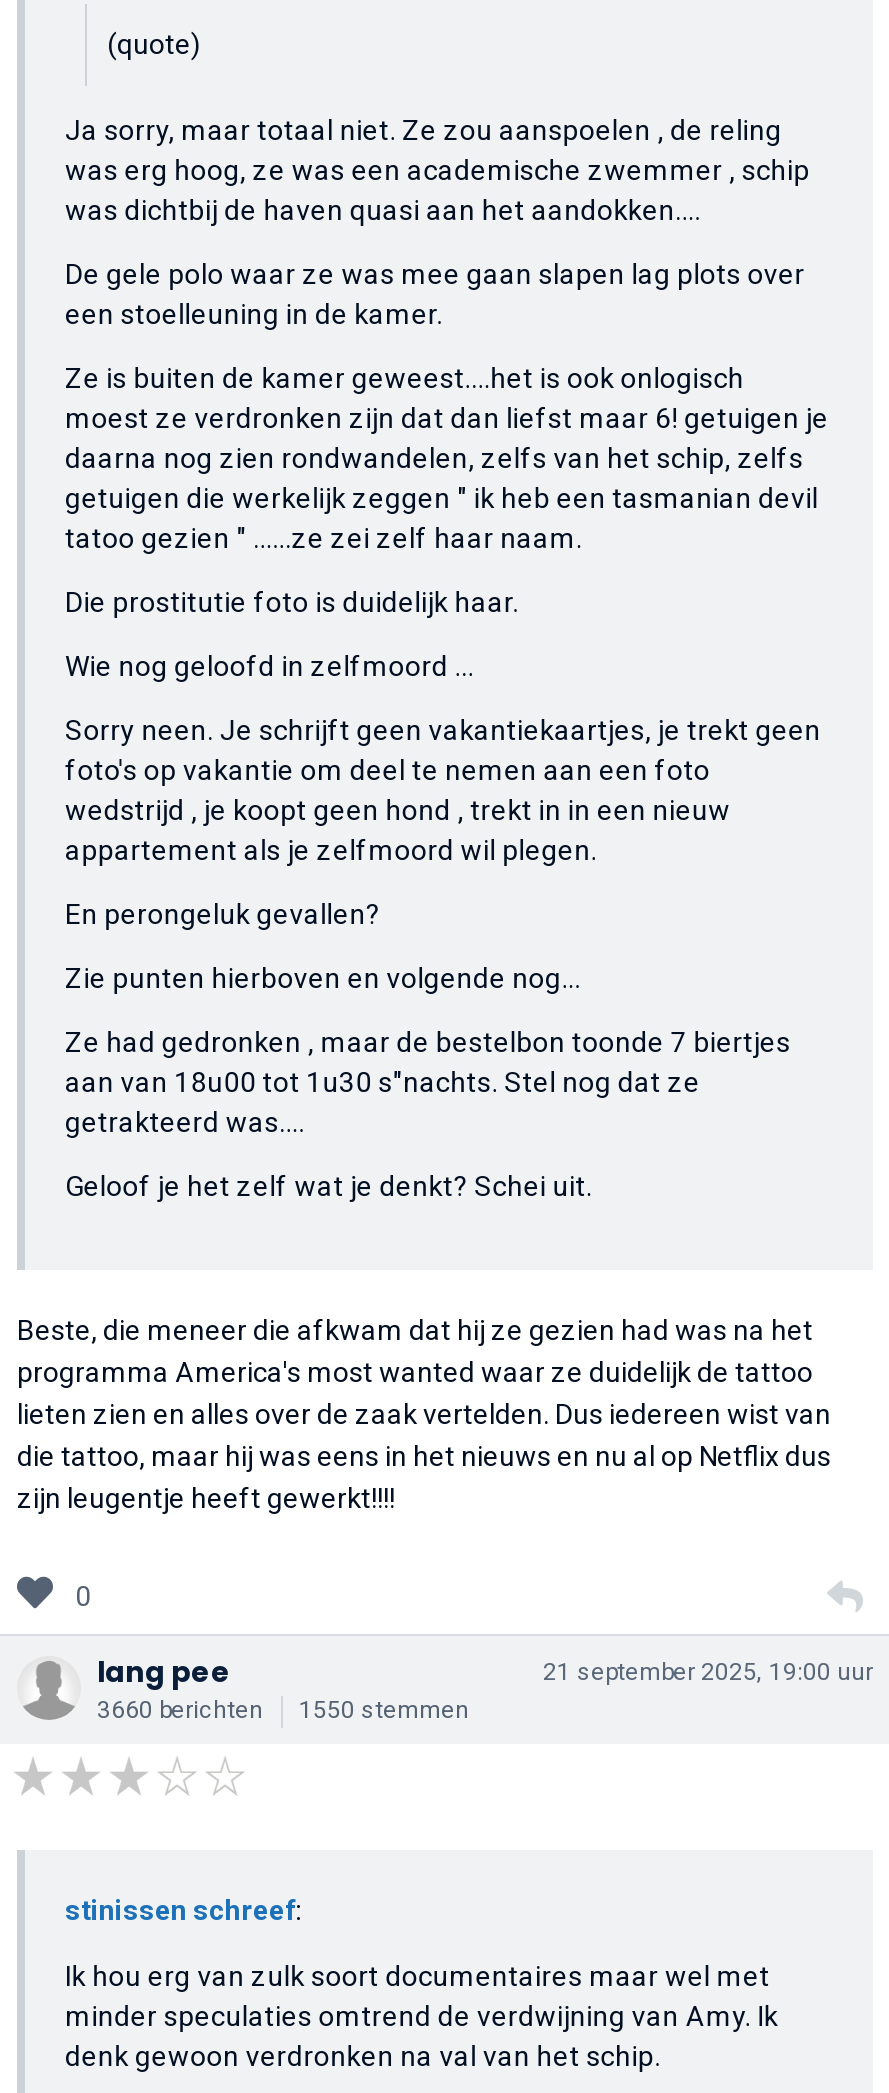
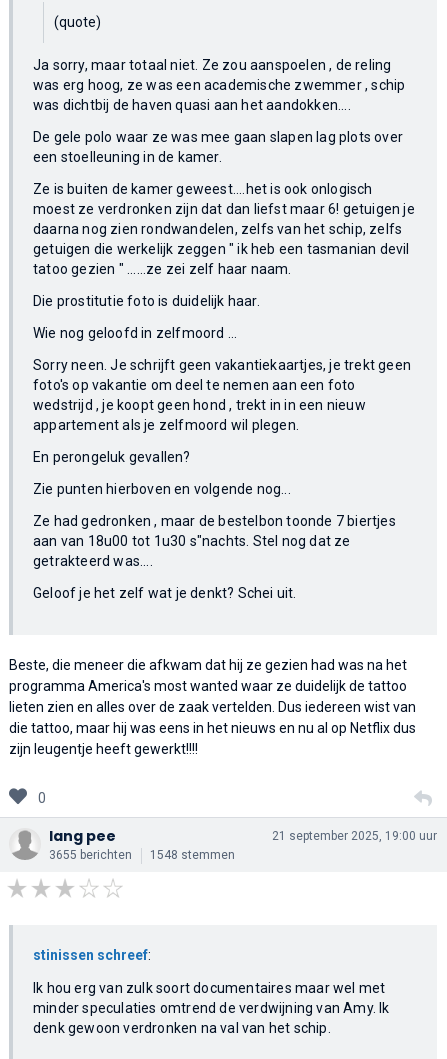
- 3660 berichten
+ 3655 berichten

- 1550 stemmen
+ 1548 stemmen
